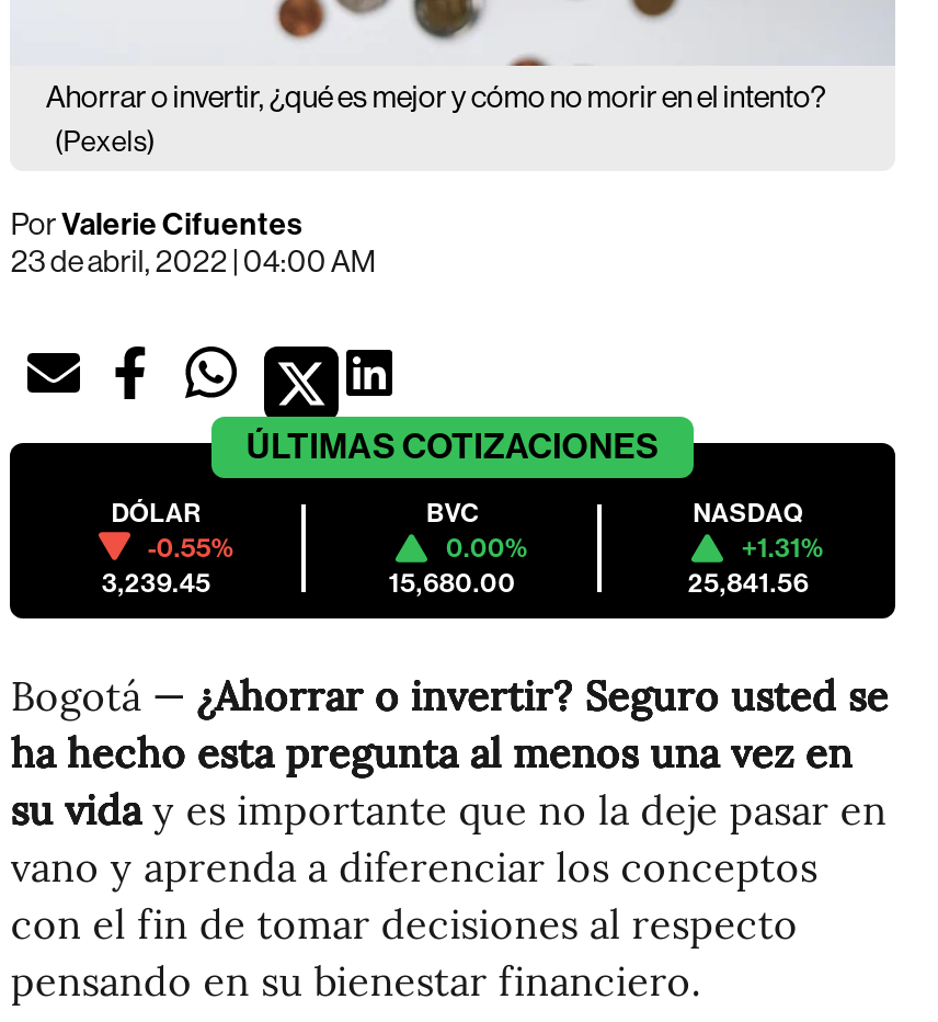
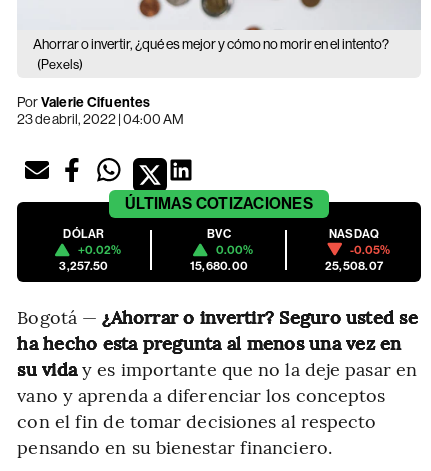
- -0.55%
+ +0.02%

- +1.31%
+ -0.05%

- 3,239.45
+ 3,257.50

- 25,841.56
+ 25,508.07
